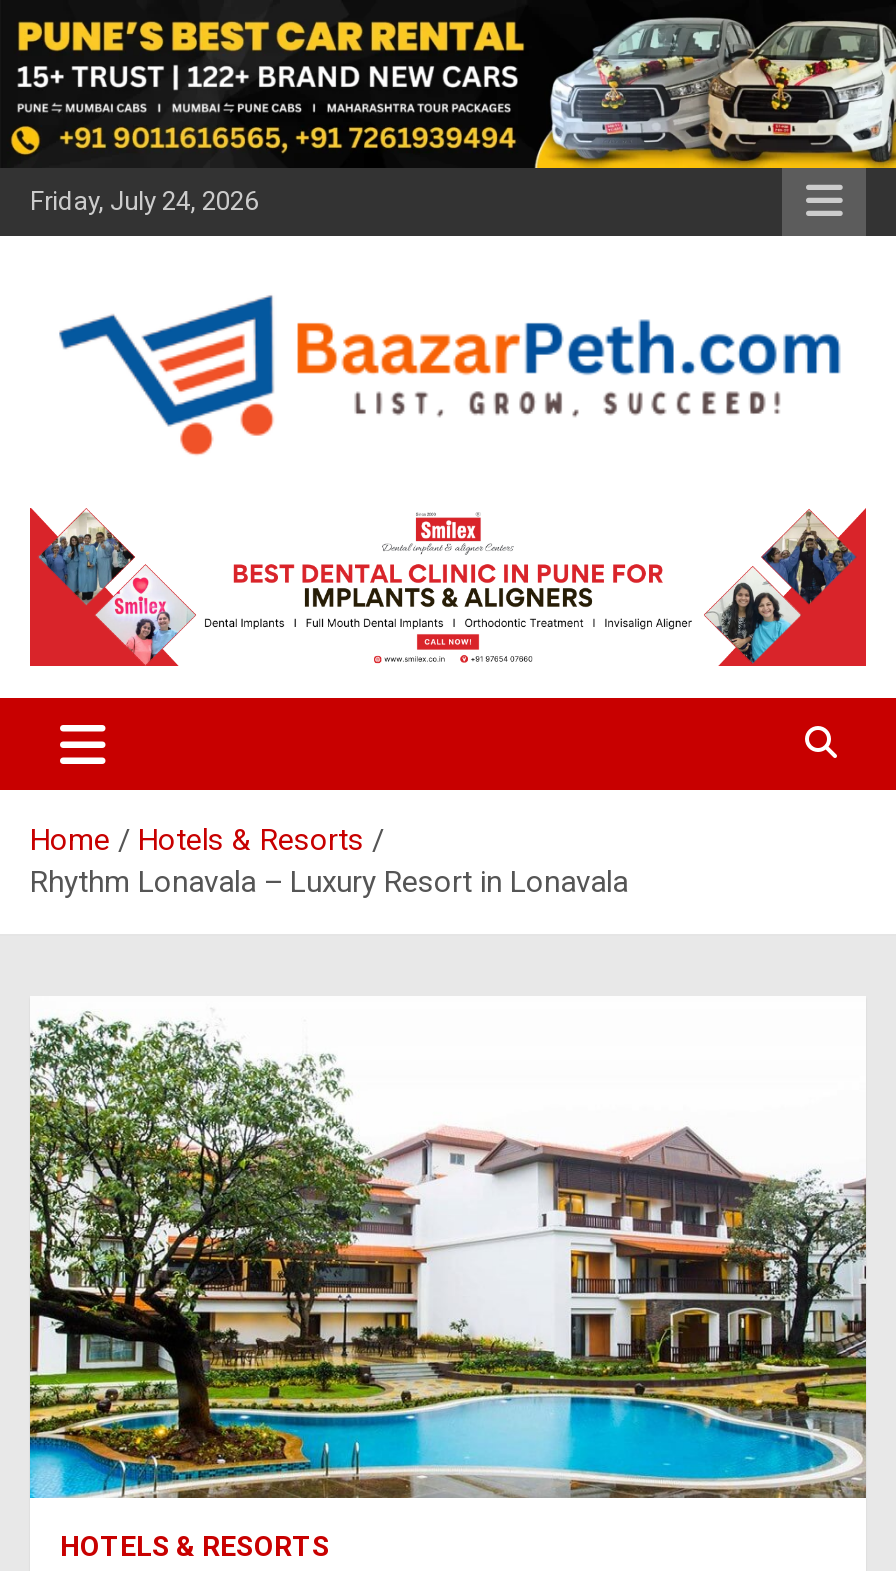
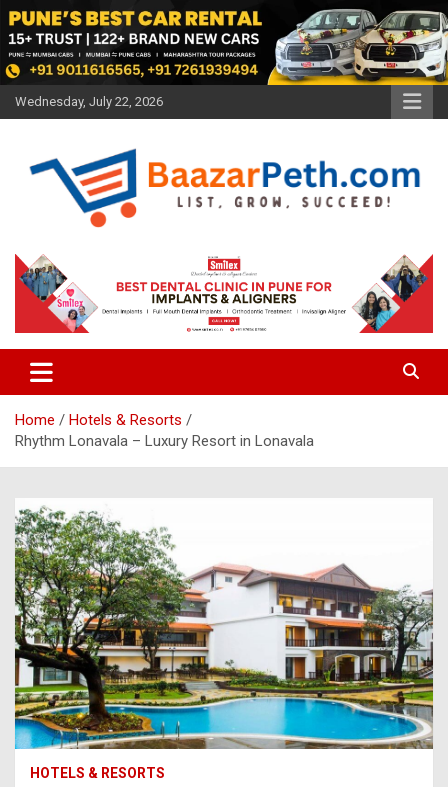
- Friday, July 24, 2026
+ Wednesday, July 22, 2026
